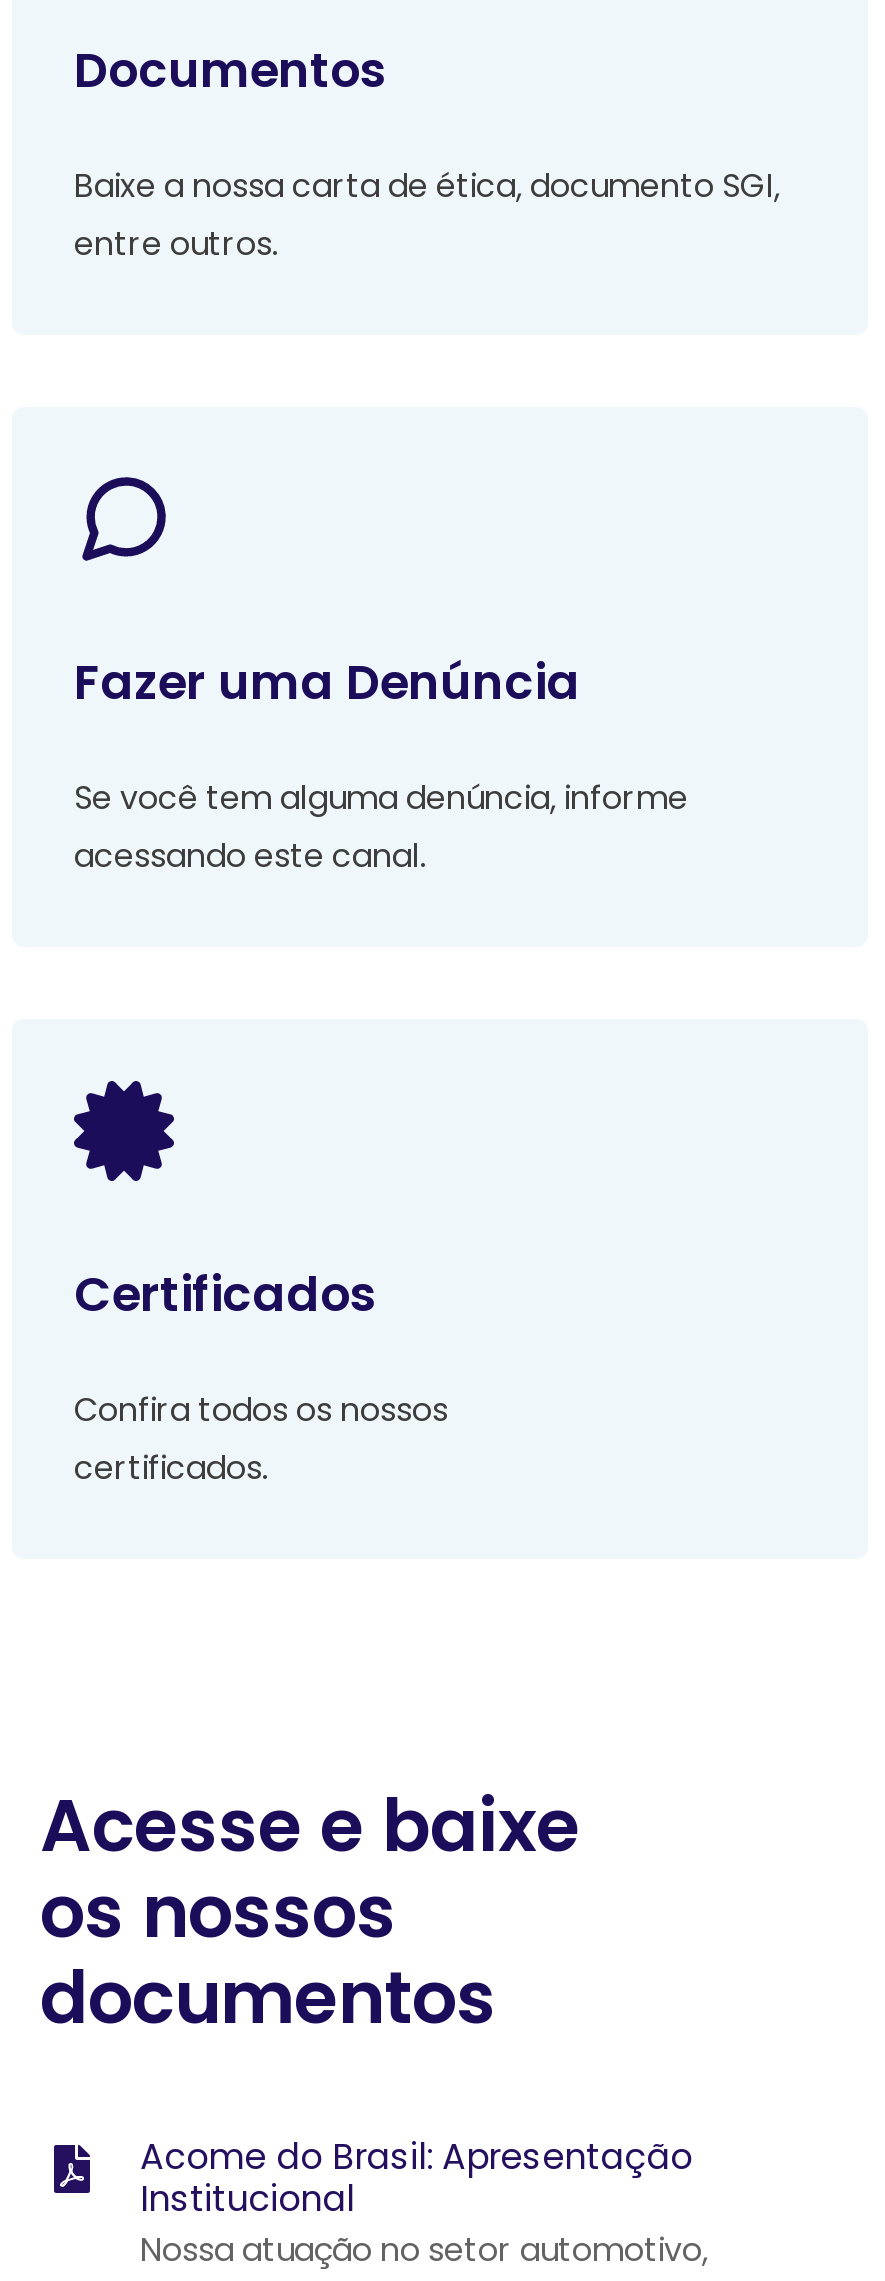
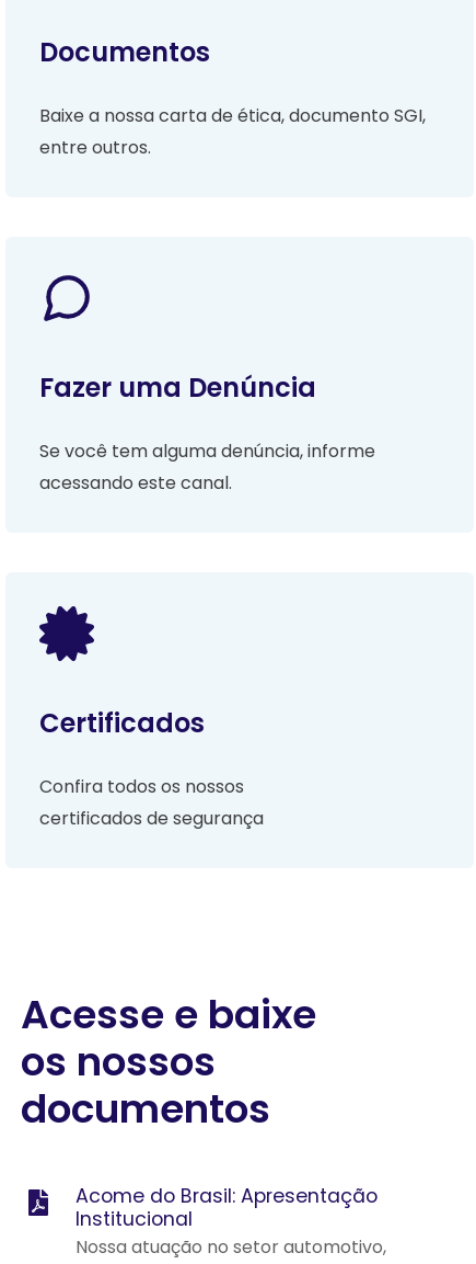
- certificados.
+ certificados de segurança
